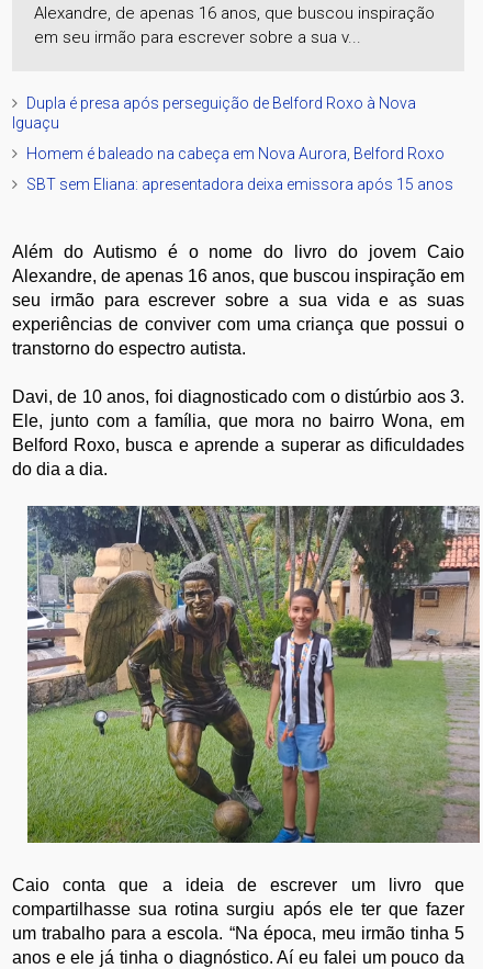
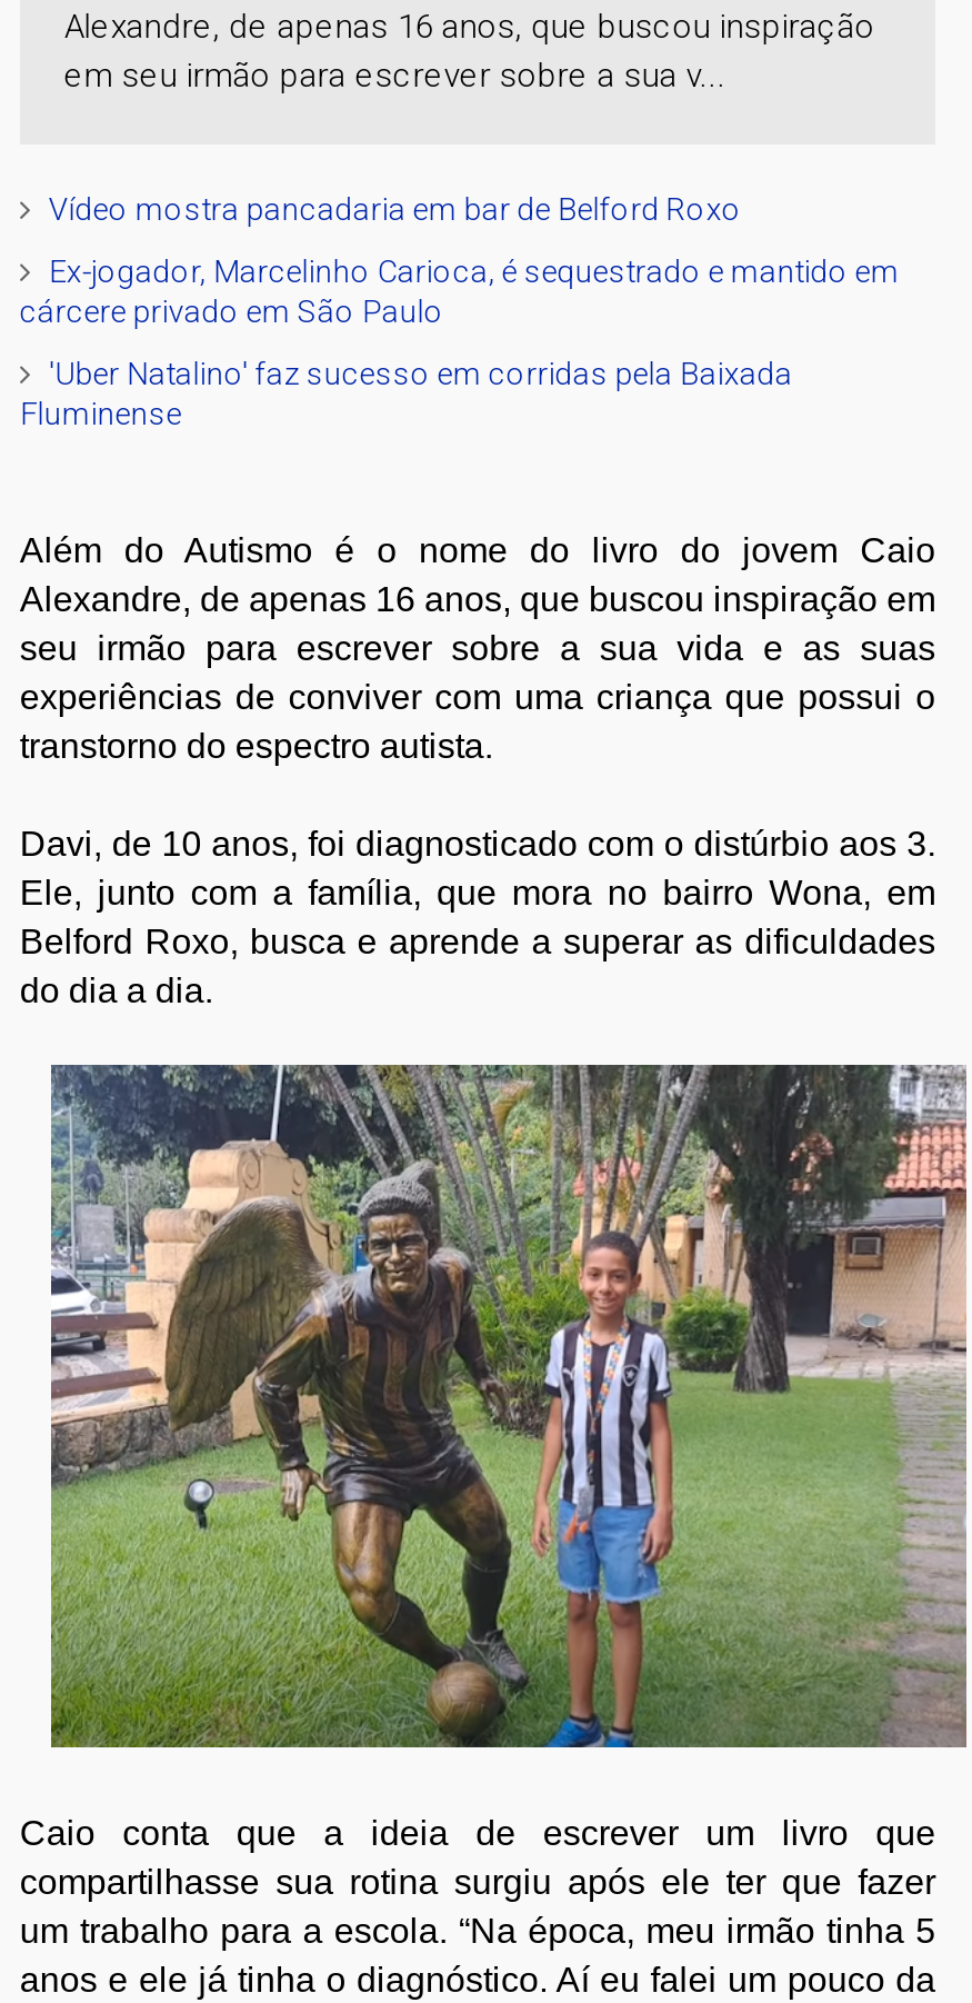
- Dupla é presa após perseguição de Belford Roxo à Nova
- Iguaçu
+ Vídeo mostra pancadaria em bar de Belford Roxo

- Homem é baleado na cabeça em Nova Aurora, Belford Roxo
+ Ex-jogador, Marcelinho Carioca, é sequestrado e mantido em
+ cárcere privado em São Paulo

- SBT sem Eliana: apresentadora deixa emissora após 15 anos
+ 'Uber Natalino' faz sucesso em corridas pela Baixada
+ Fluminense
